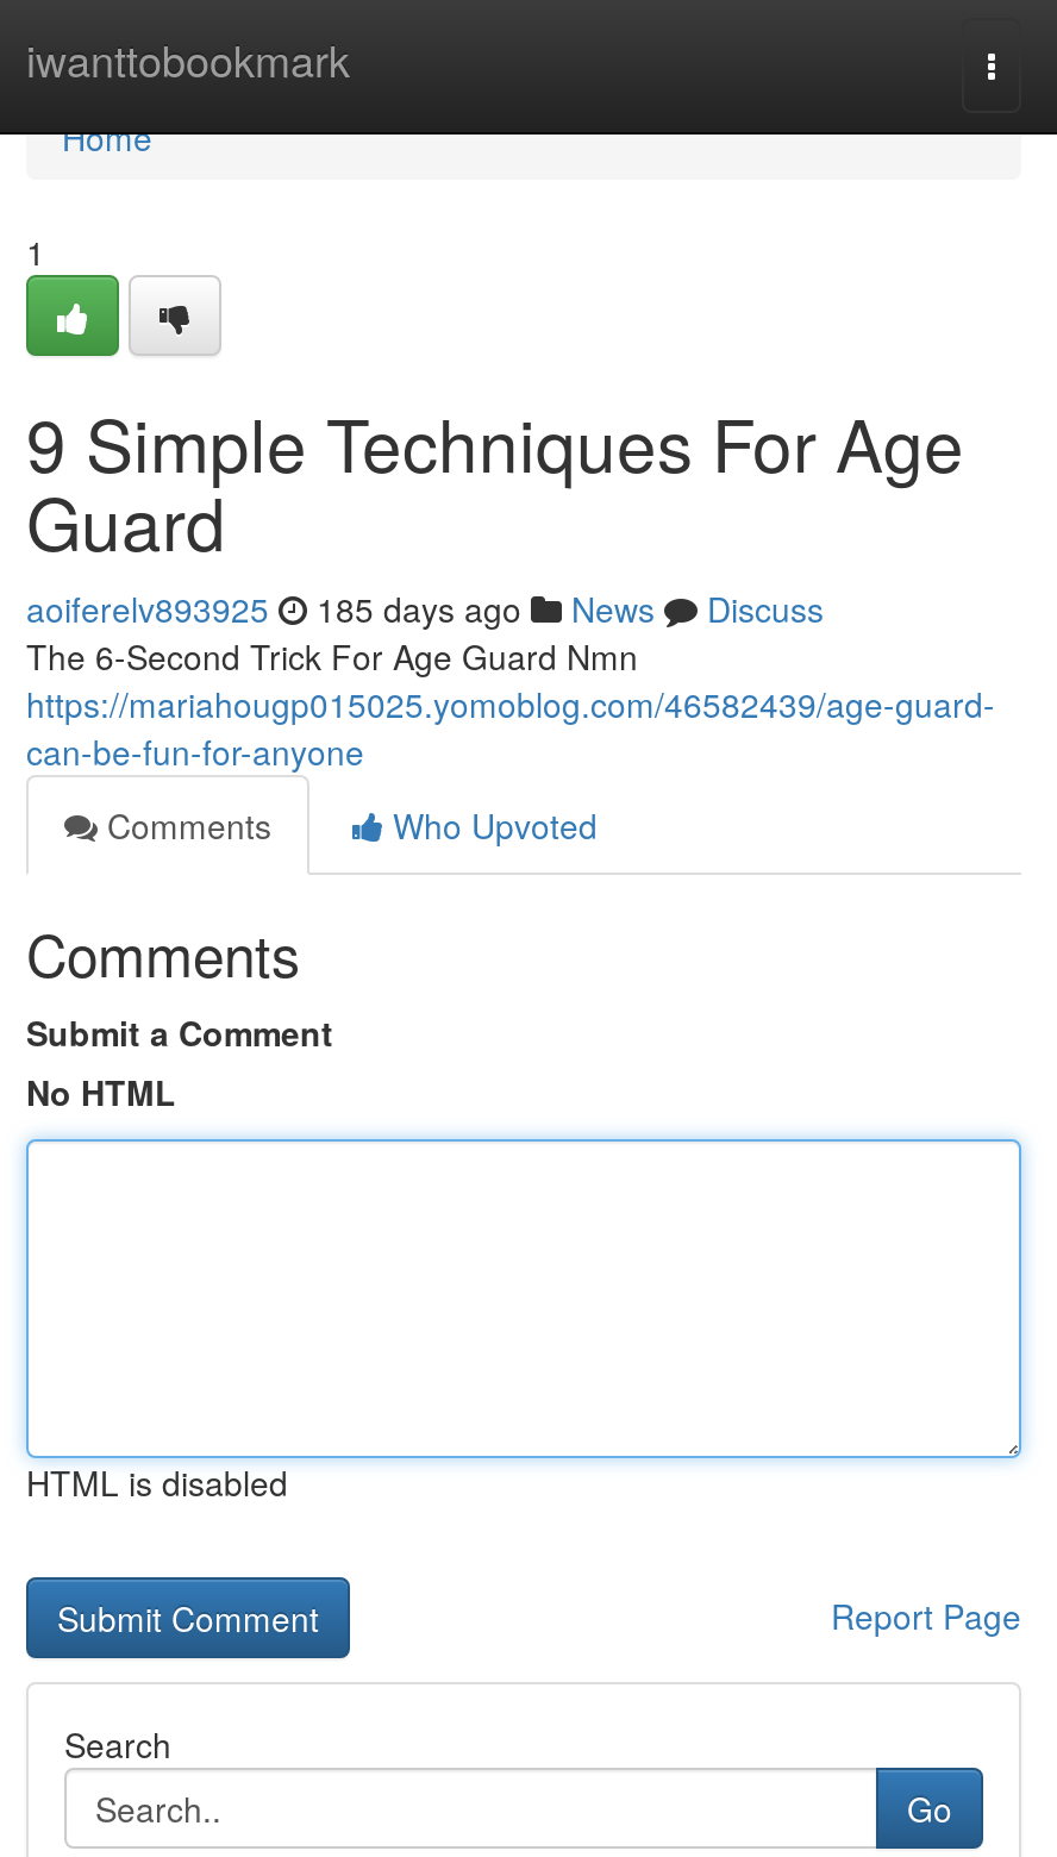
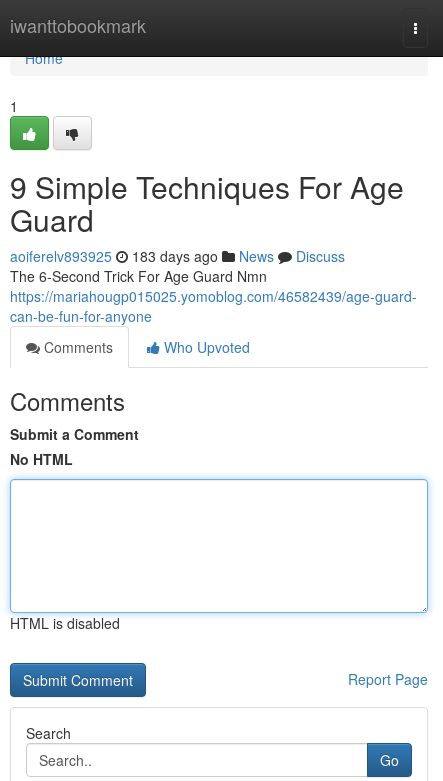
- aoiferelv893925 185 days ago News Discuss
+ aoiferelv893925 183 days ago News Discuss
